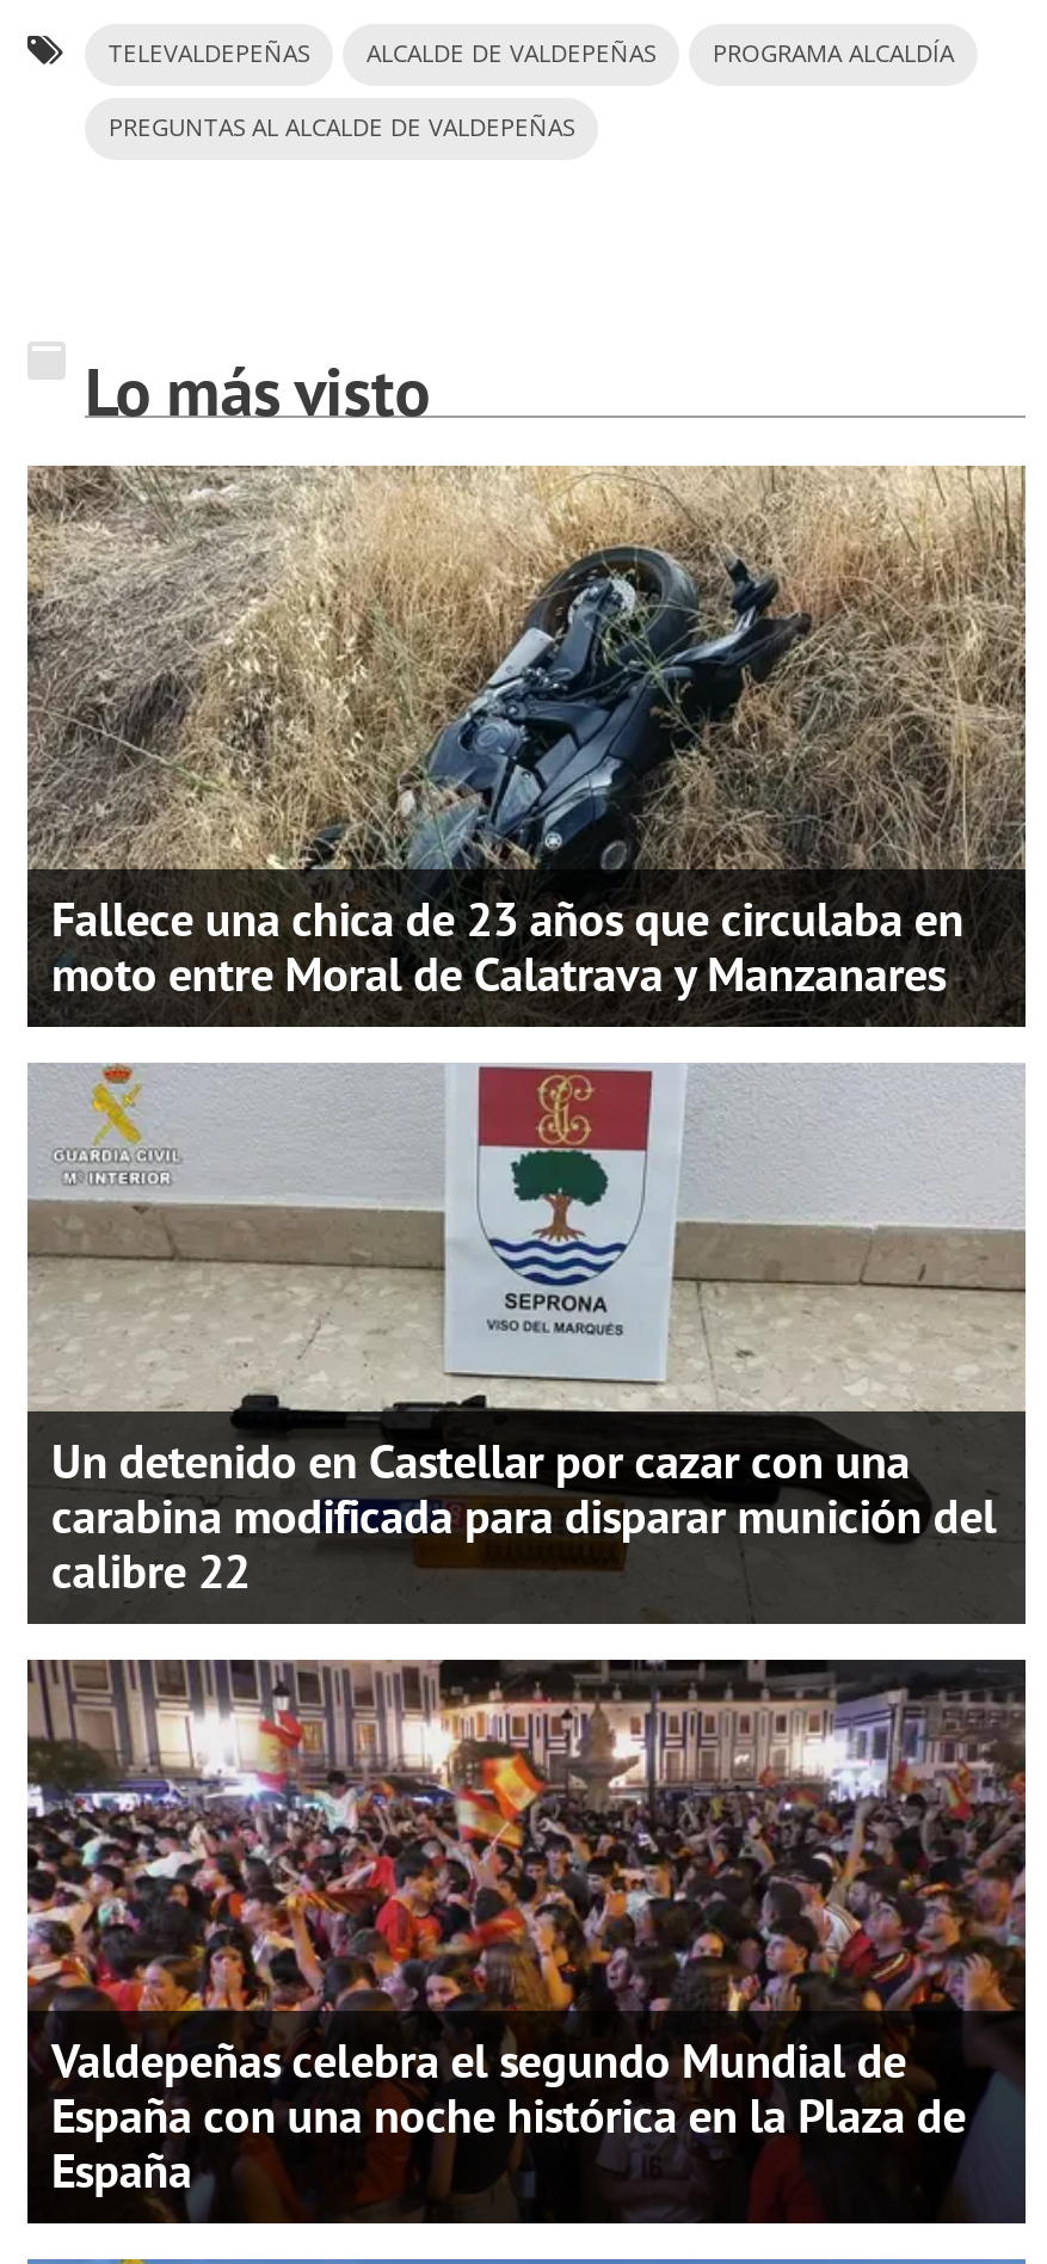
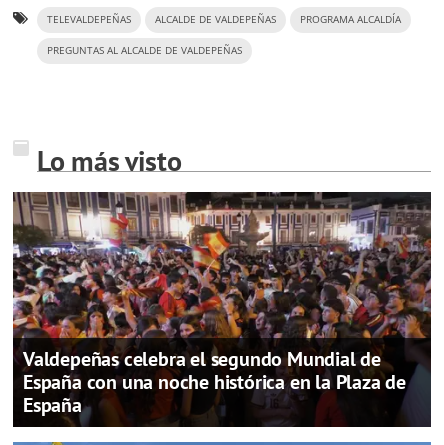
- [image]
- Fallece una chica de 23 años que circulaba en
- moto entre Moral de Calatrava y Manzanares

- [image]
- Un detenido en Castellar por cazar con una
- carabina modificada para disparar munición del
- calibre 22
